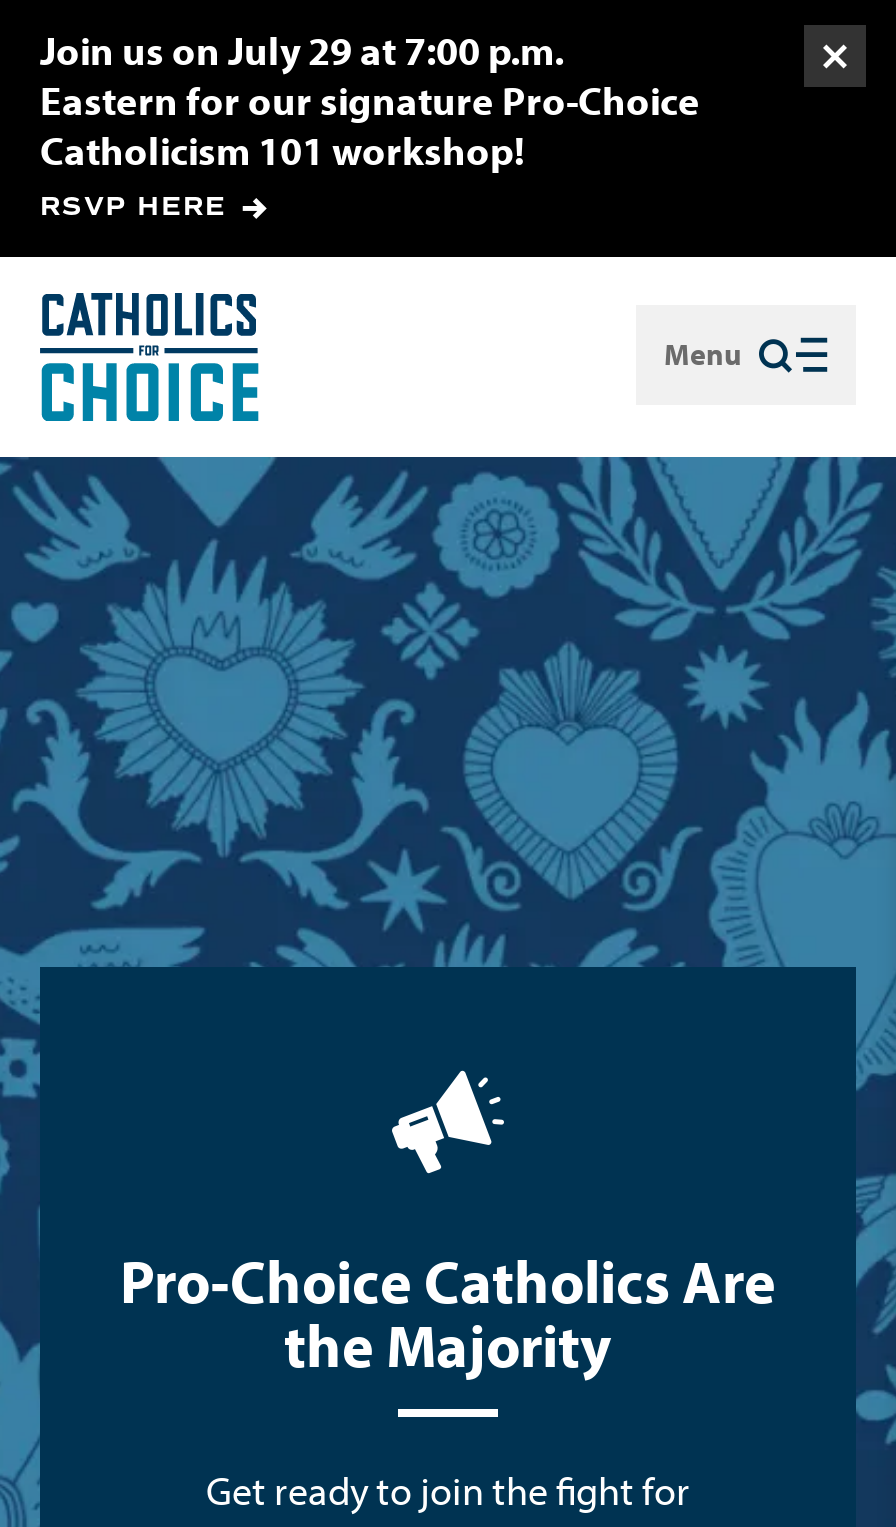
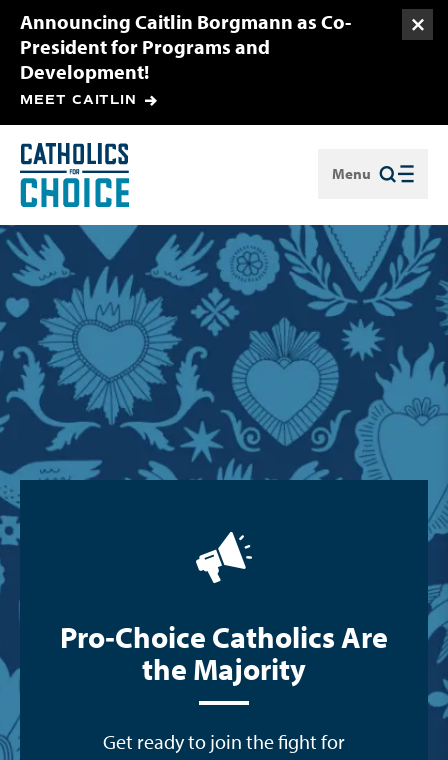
- Join us on July 29 at 7:00 p.m.
- Eastern for our signature Pro-Choice
- Catholicism 101 workshop!
- RSVP HERE
+ Announcing Caitlin Borgmann as Co-
+ President for Programs and
+ Development!
+ MEET CAITLIN
